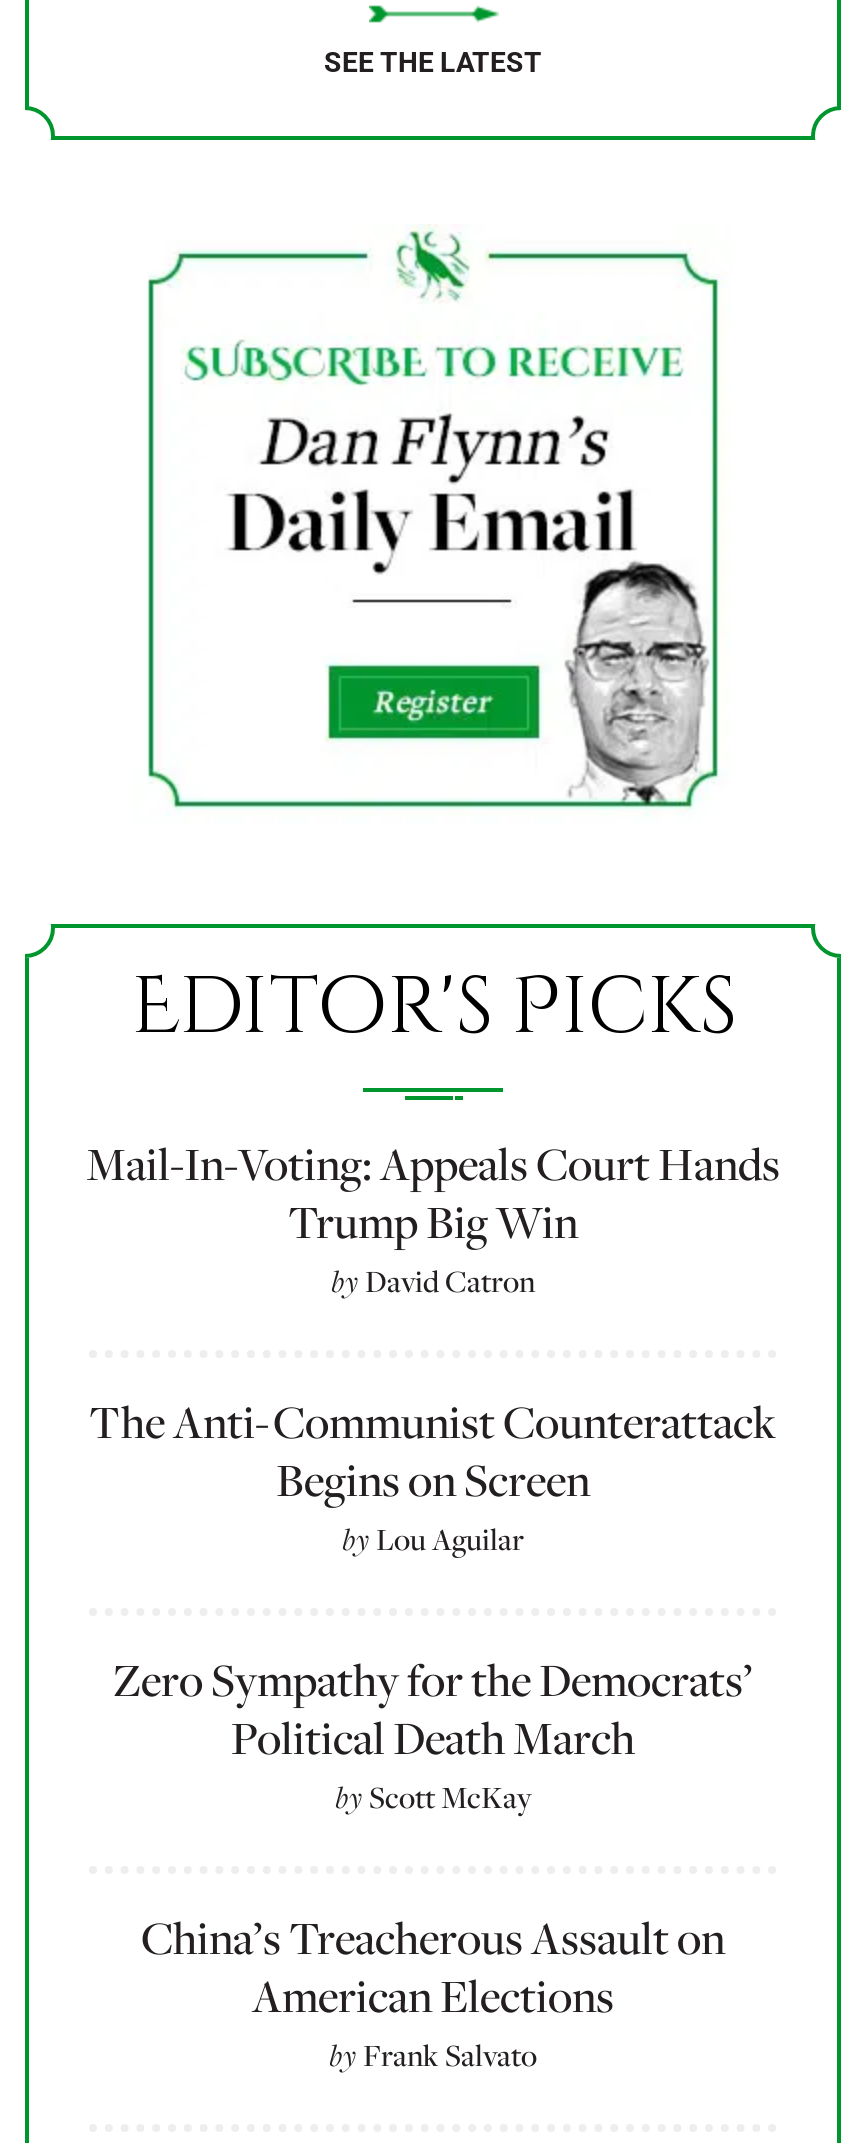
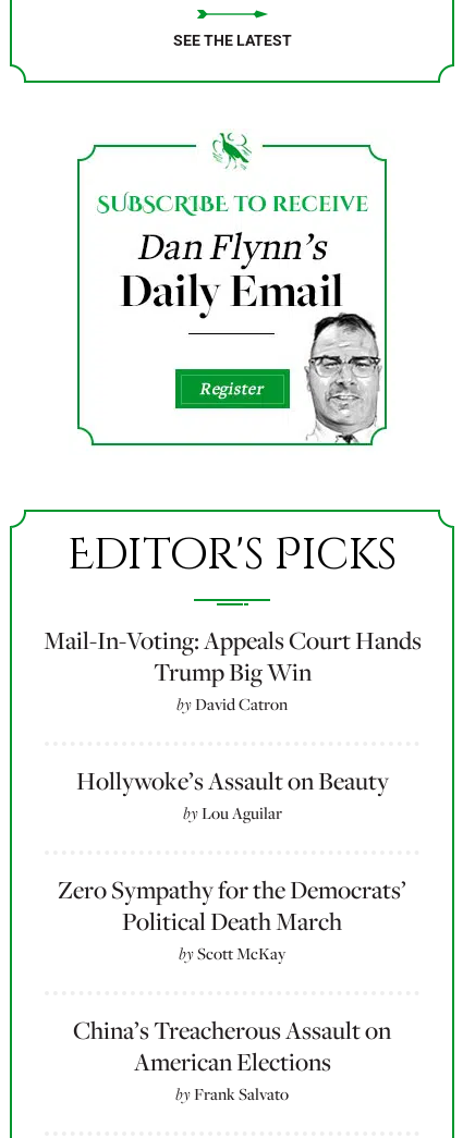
- The Anti-Communist Counterattack
- Begins on Screen
+ Hollywoke’s Assault on Beauty
